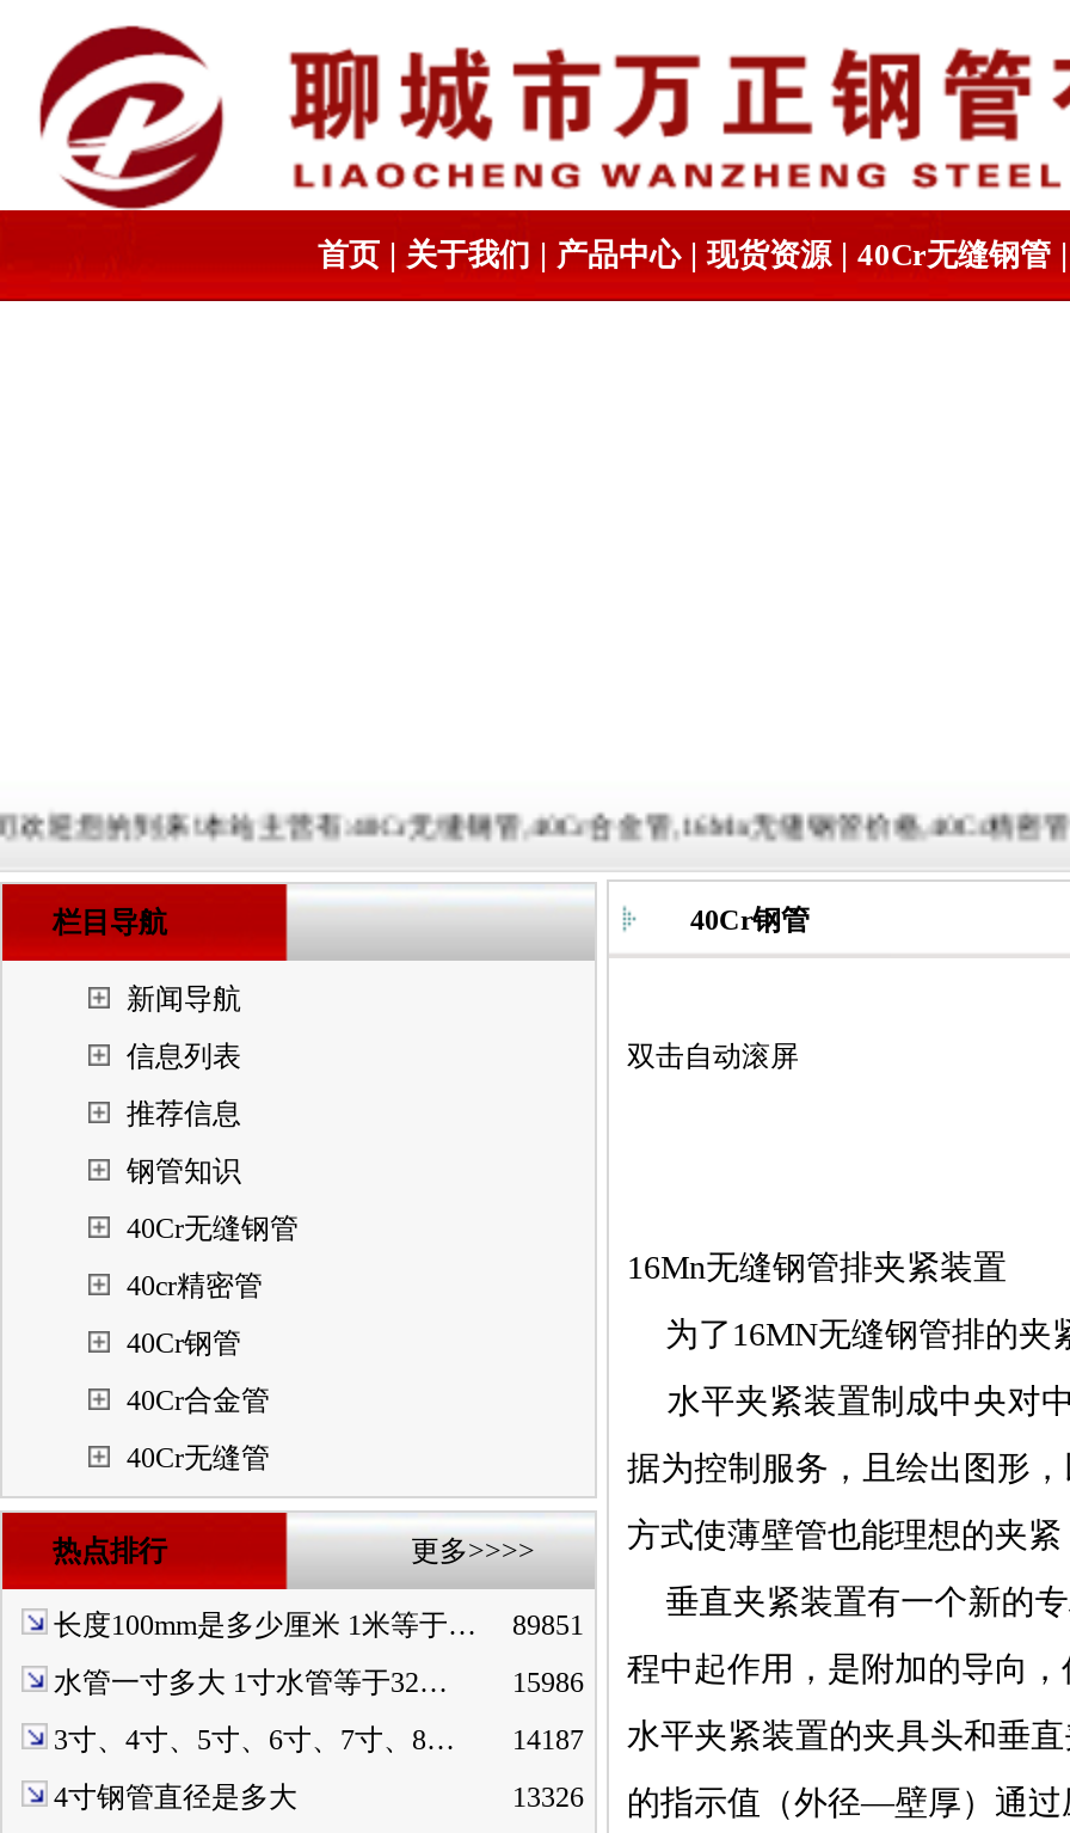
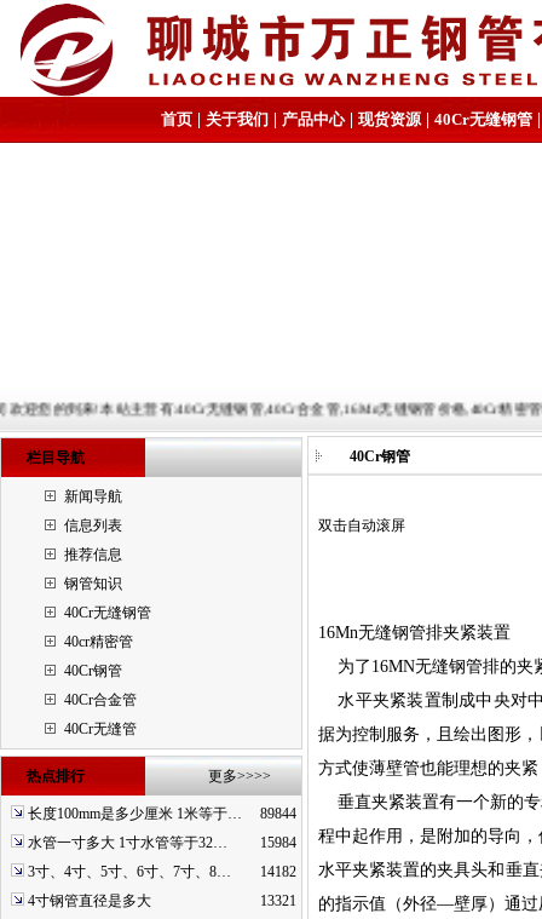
- 长度100mm是多少厘米 1米等于… 89851
+ 长度100mm是多少厘米 1米等于… 89844

- 15986
+ 15984

- 14187
+ 14182

- 13326
+ 13321
